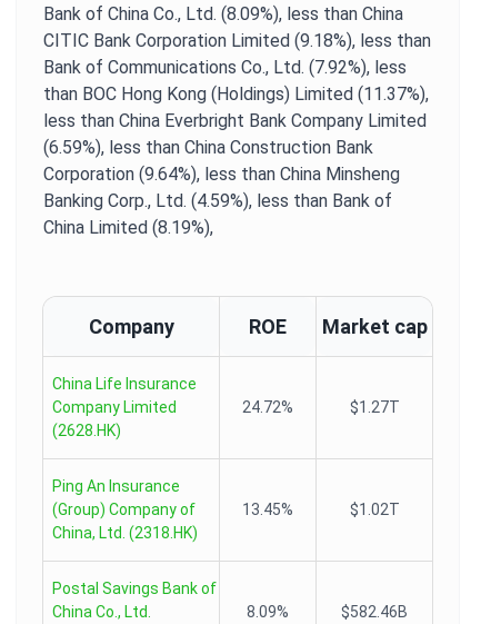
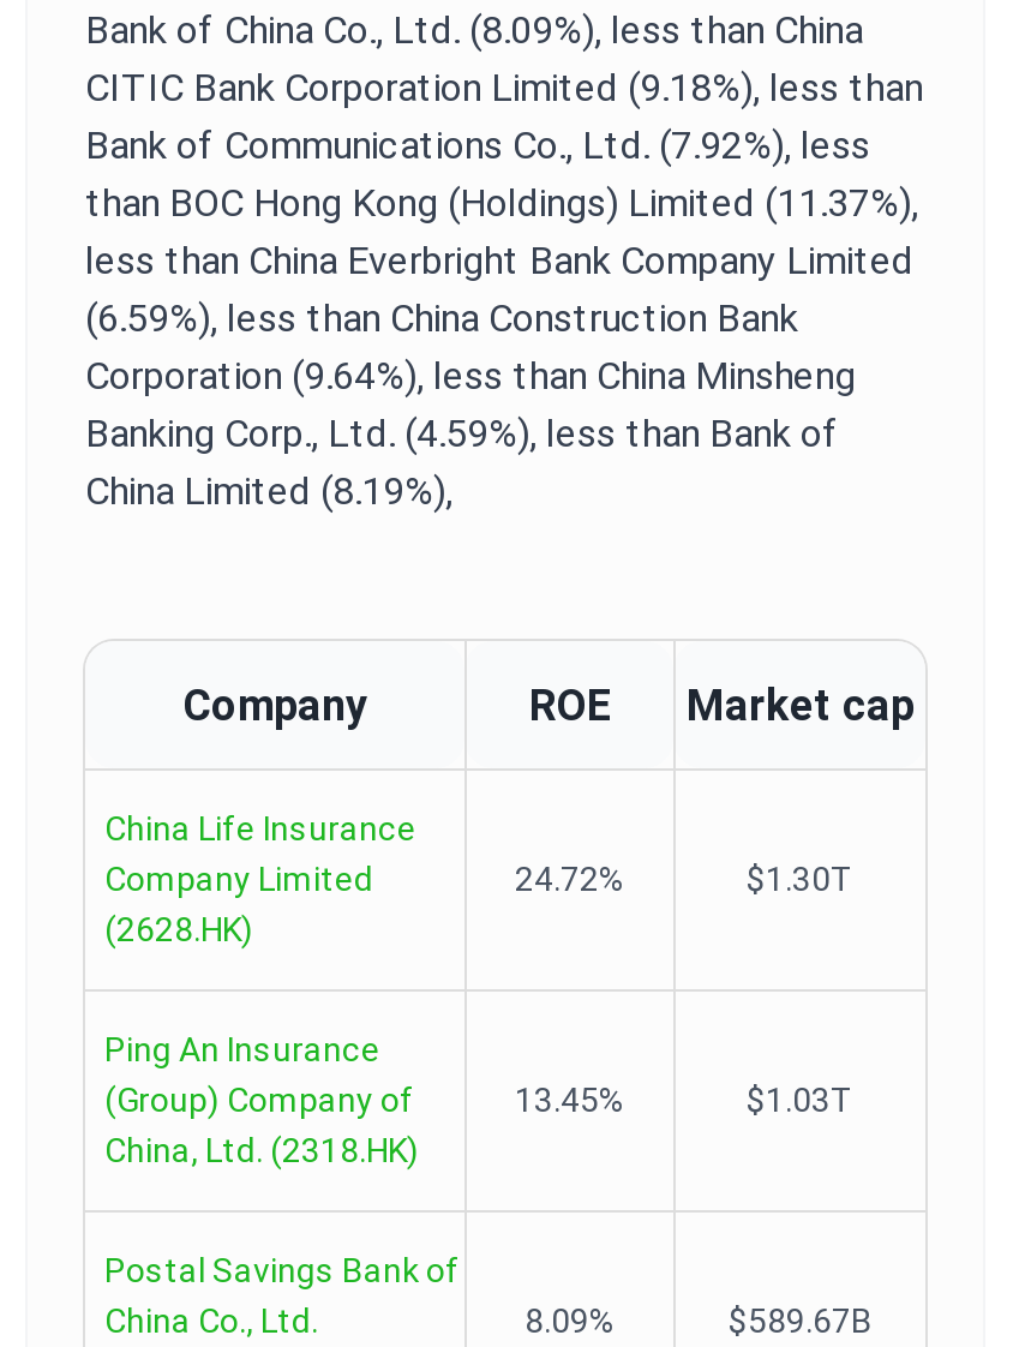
- $1.27T
+ $1.30T

- $1.02T
+ $1.03T

- $582.46B
+ $589.67B
